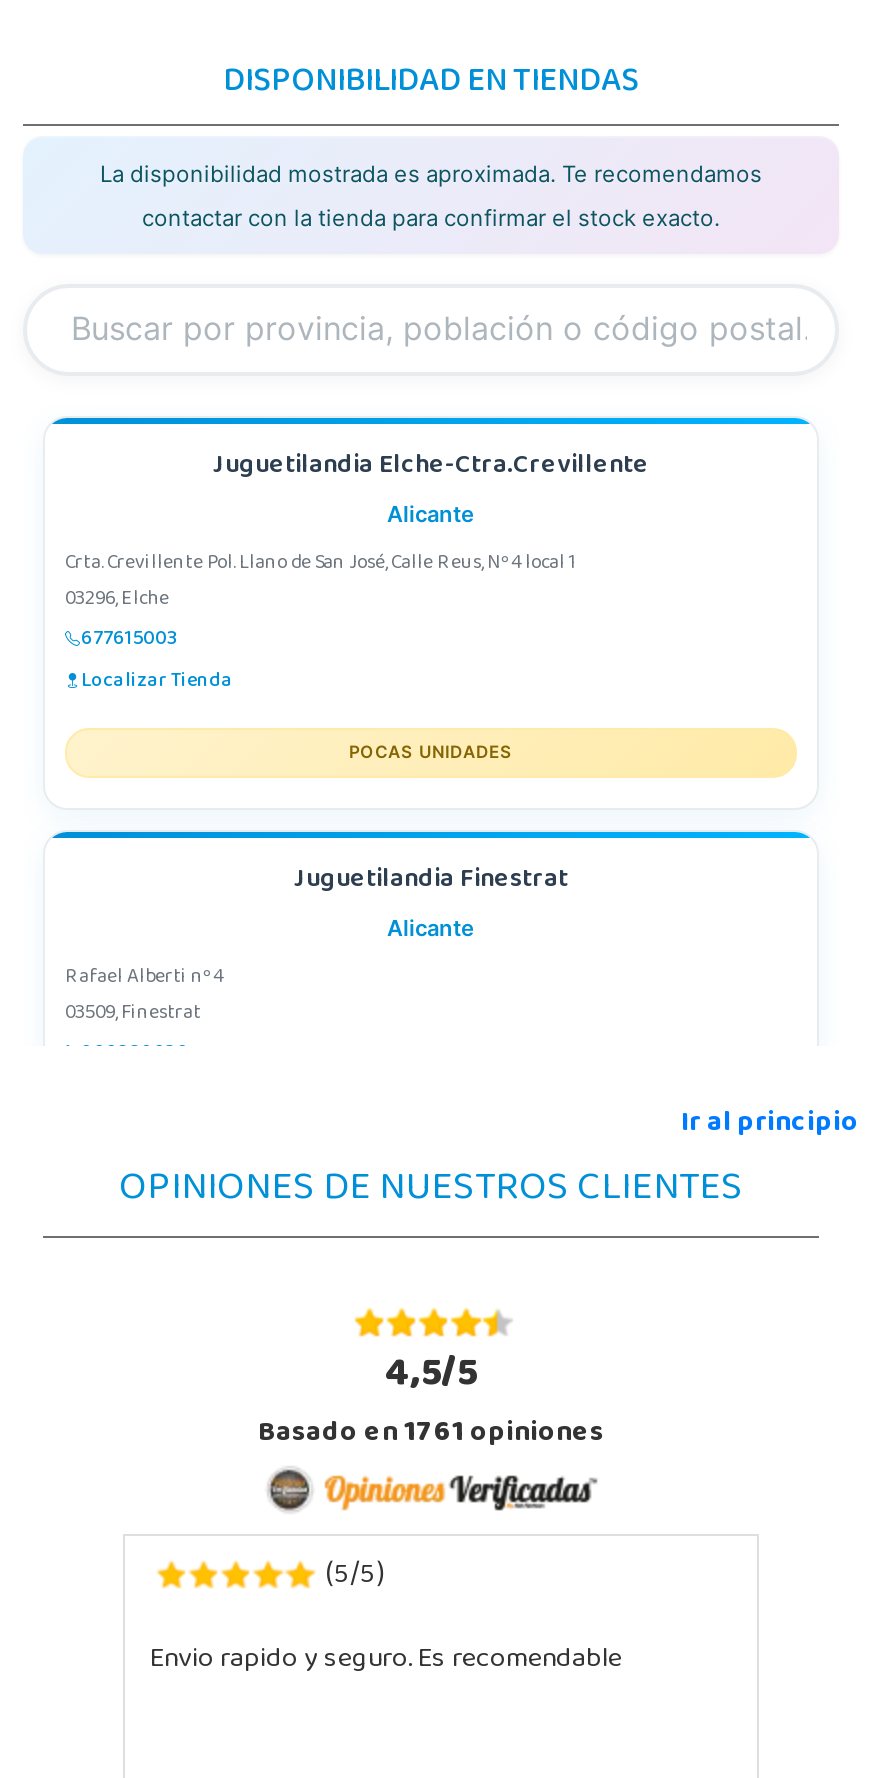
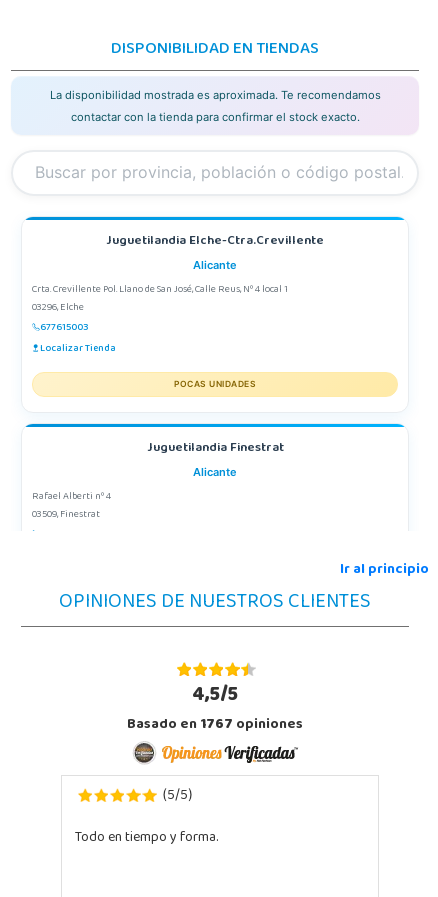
- Basado en1761opiniones
+ Basado en1767opiniones

- Envio rapido y seguro. Es recomendable
+ Todo en tiempo y forma.
